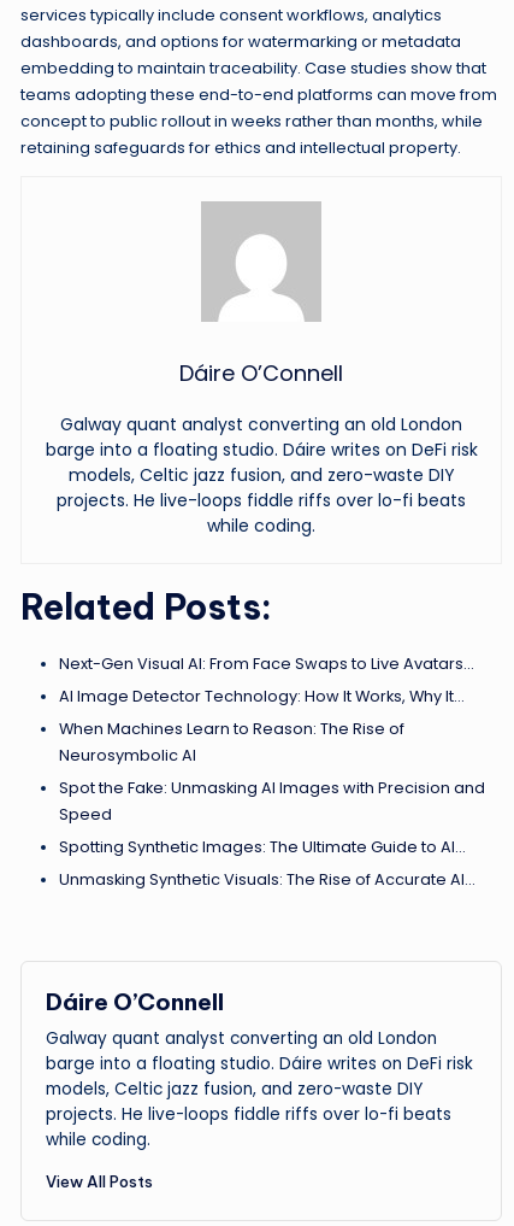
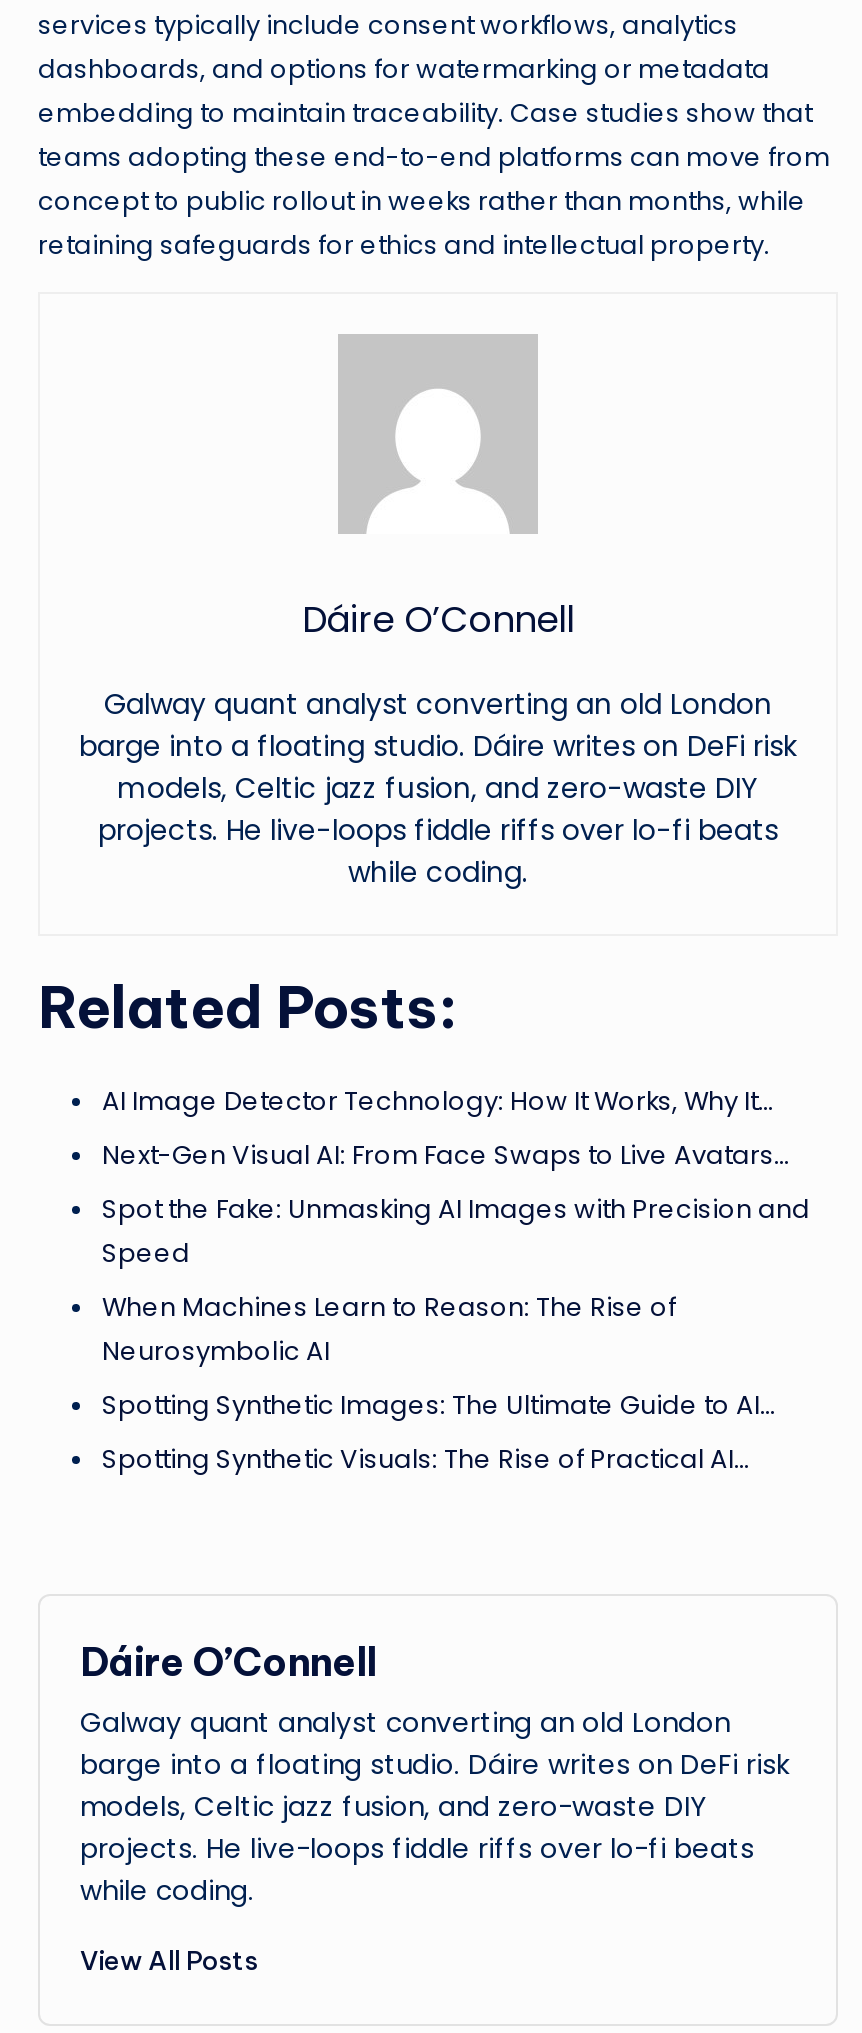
moved down: Next-Gen Visual AI: From Face Swaps to Live Avatars…

moved up: AI Image Detector Technology: How It Works, Why It…

moved down: When Machines Learn to Reason: The Rise of | Neurosymbolic AI

moved up: Spot the Fake: Unmasking AI Images with Precision and | Speed

- Unmasking Synthetic Visuals: The Rise of Accurate AI…
+ Spotting Synthetic Visuals: The Rise of Practical AI…
